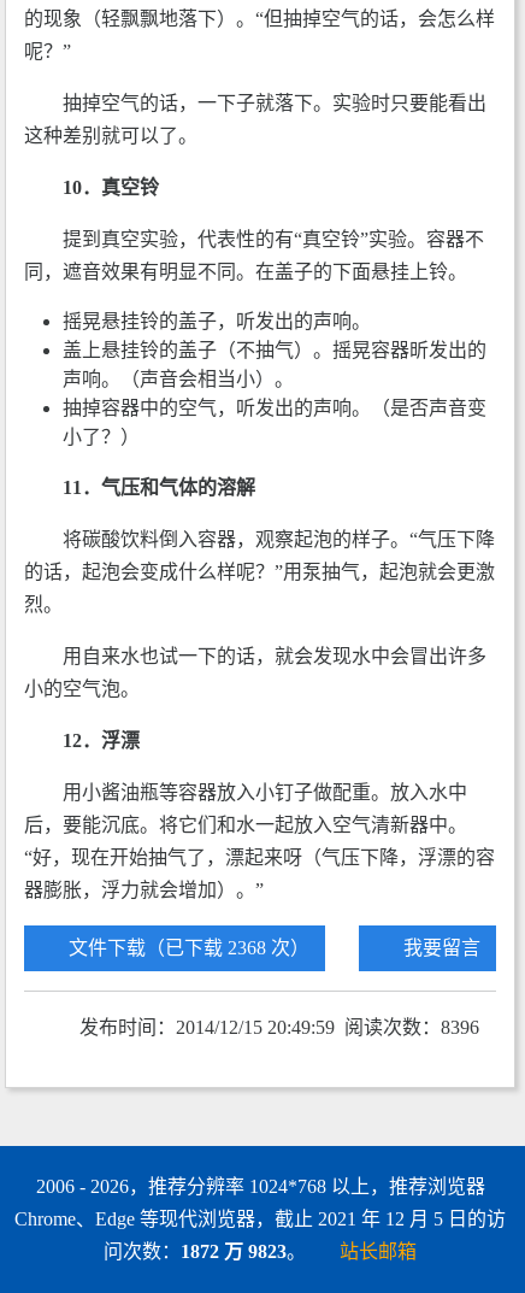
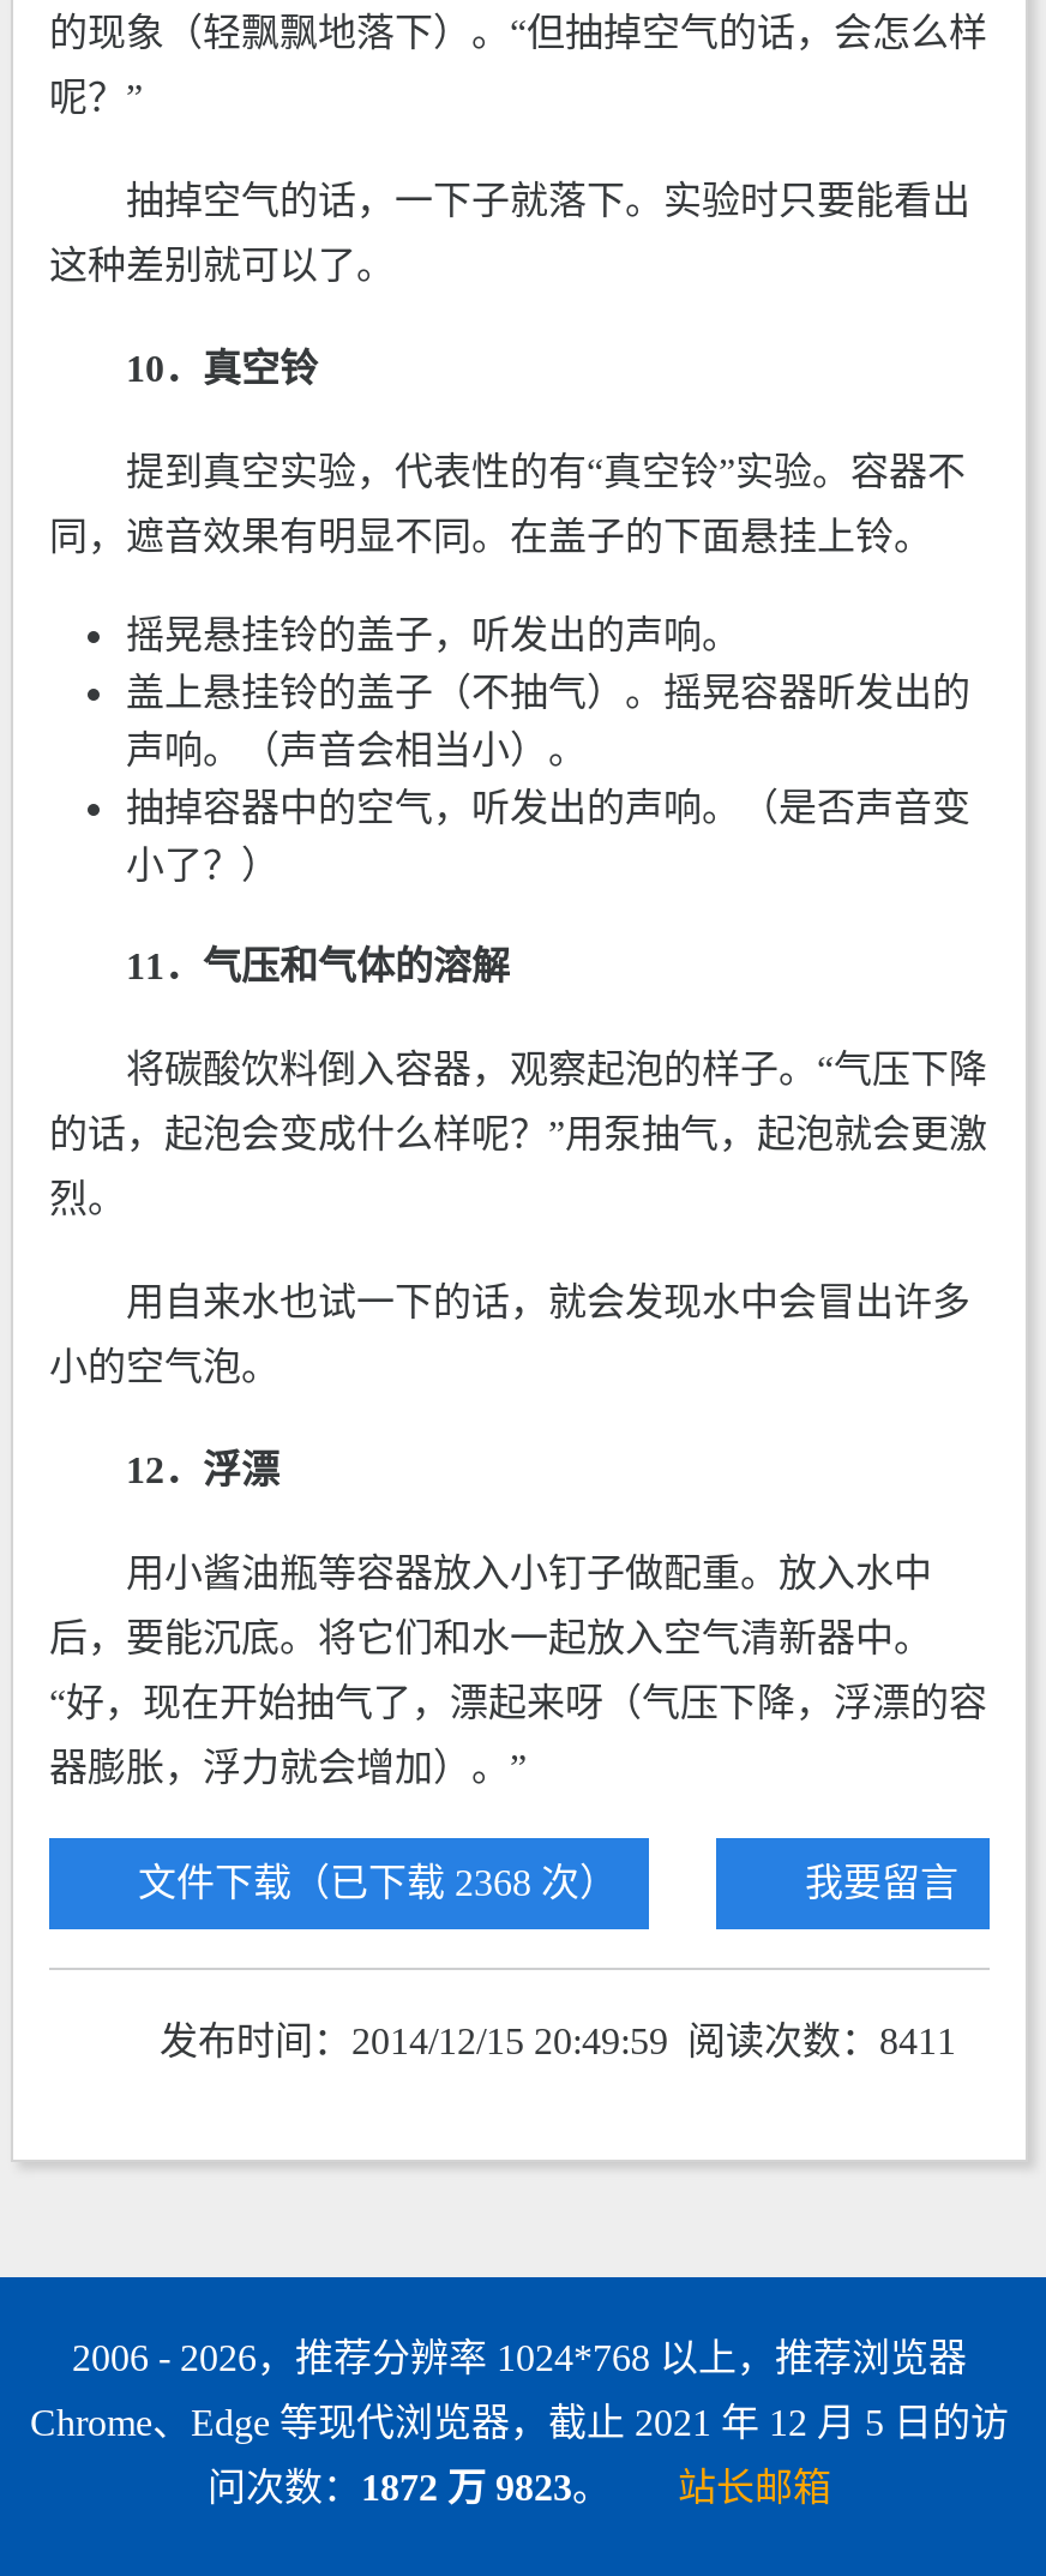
- 发布时间：2014/12/15 20:49:59 阅读次数：8396
+ 发布时间：2014/12/15 20:49:59 阅读次数：8411
